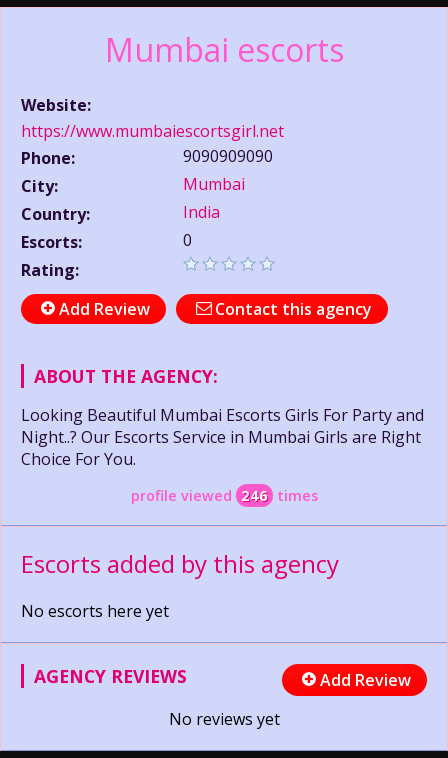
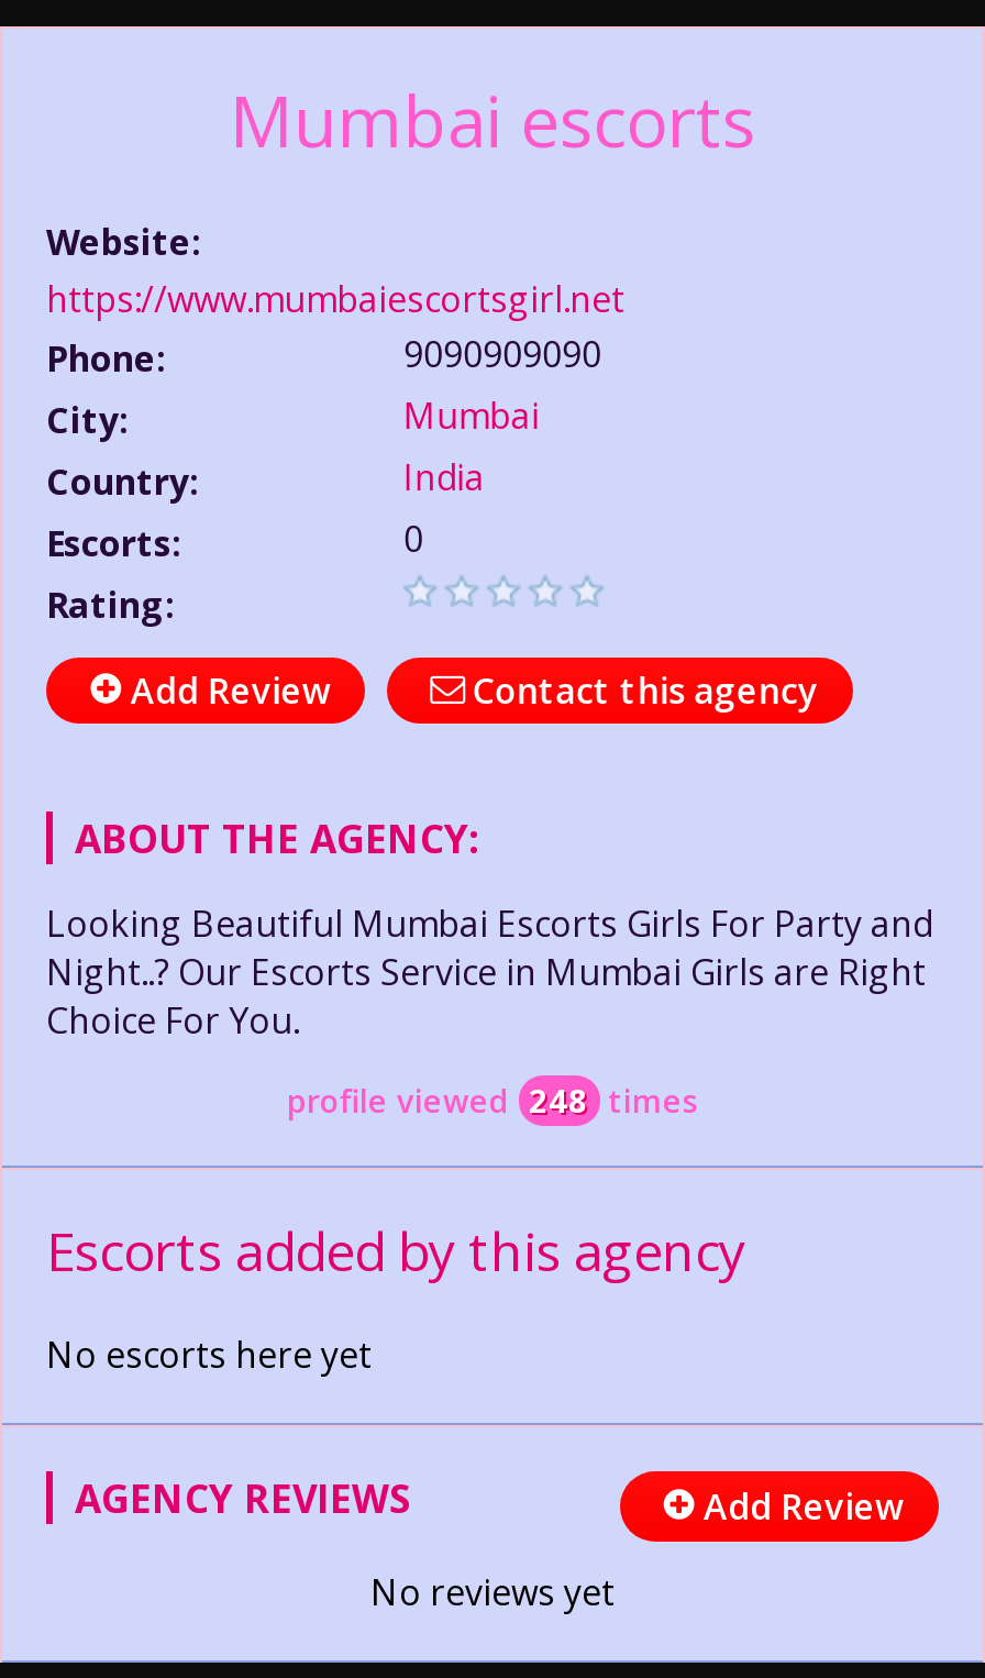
- profile viewed 246 times
+ profile viewed 248 times
